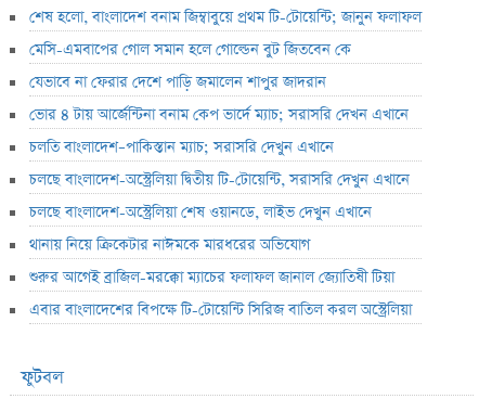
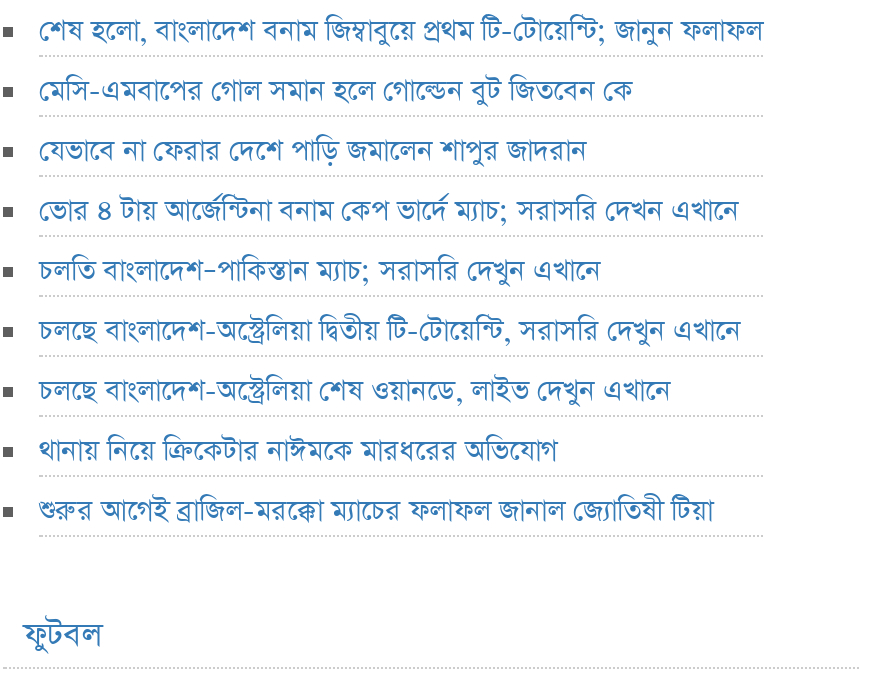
- এবার বাংলাদেশের বিপক্ষে টি-টোয়েন্টি সিরিজ বাতিল করল অস্ট্রেলিয়া
